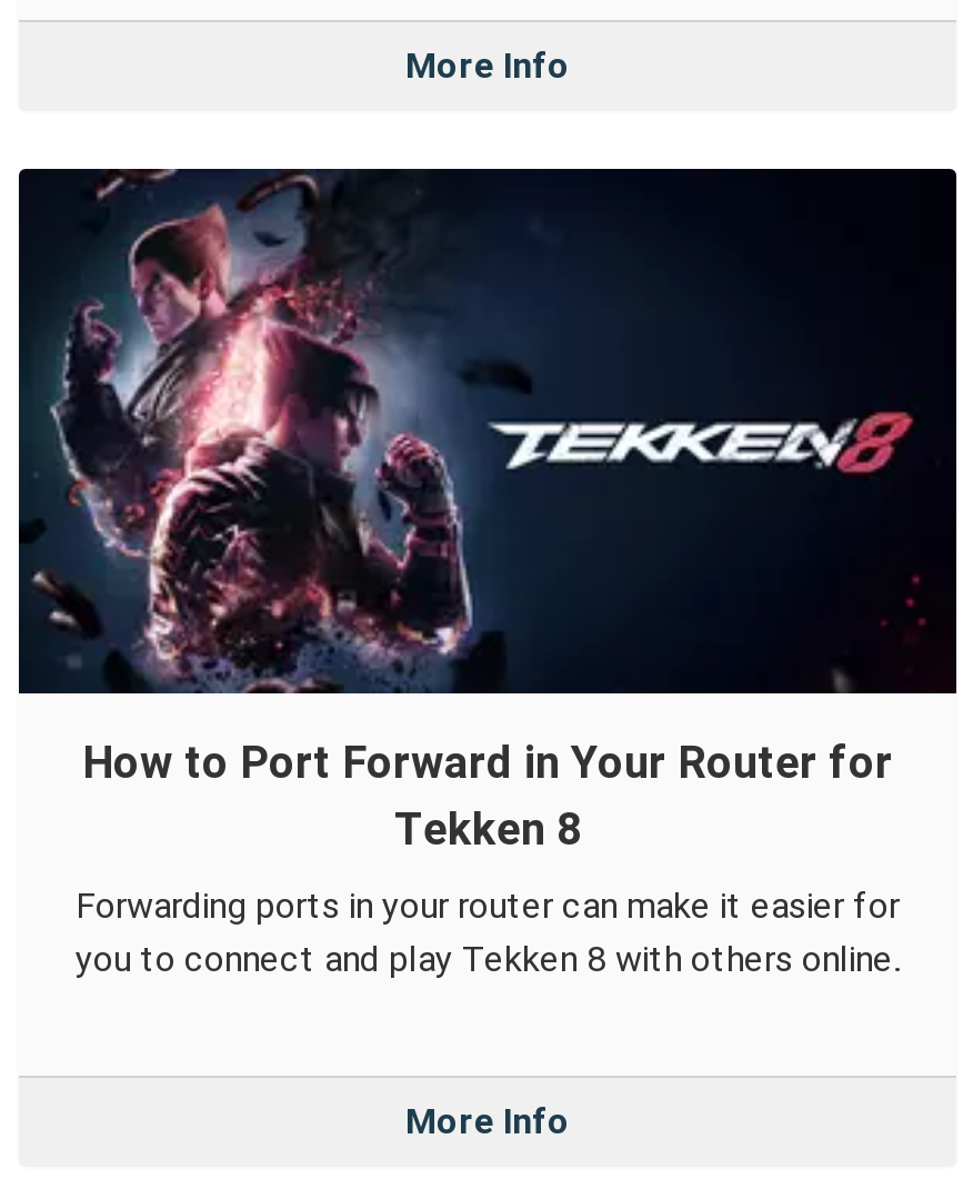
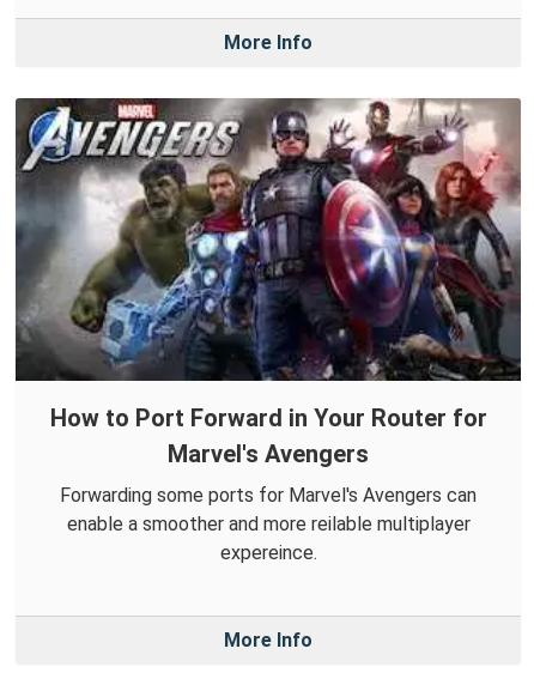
- [image]
+ [image]

- Tekken 8
+ Marvel's Avengers

- Forwarding ports in your router can make it easier for
- you to connect and play Tekken 8 with others online.
+ Forwarding some ports for Marvel's Avengers can
+ enable a smoother and more reilable multiplayer
+ expereince.
